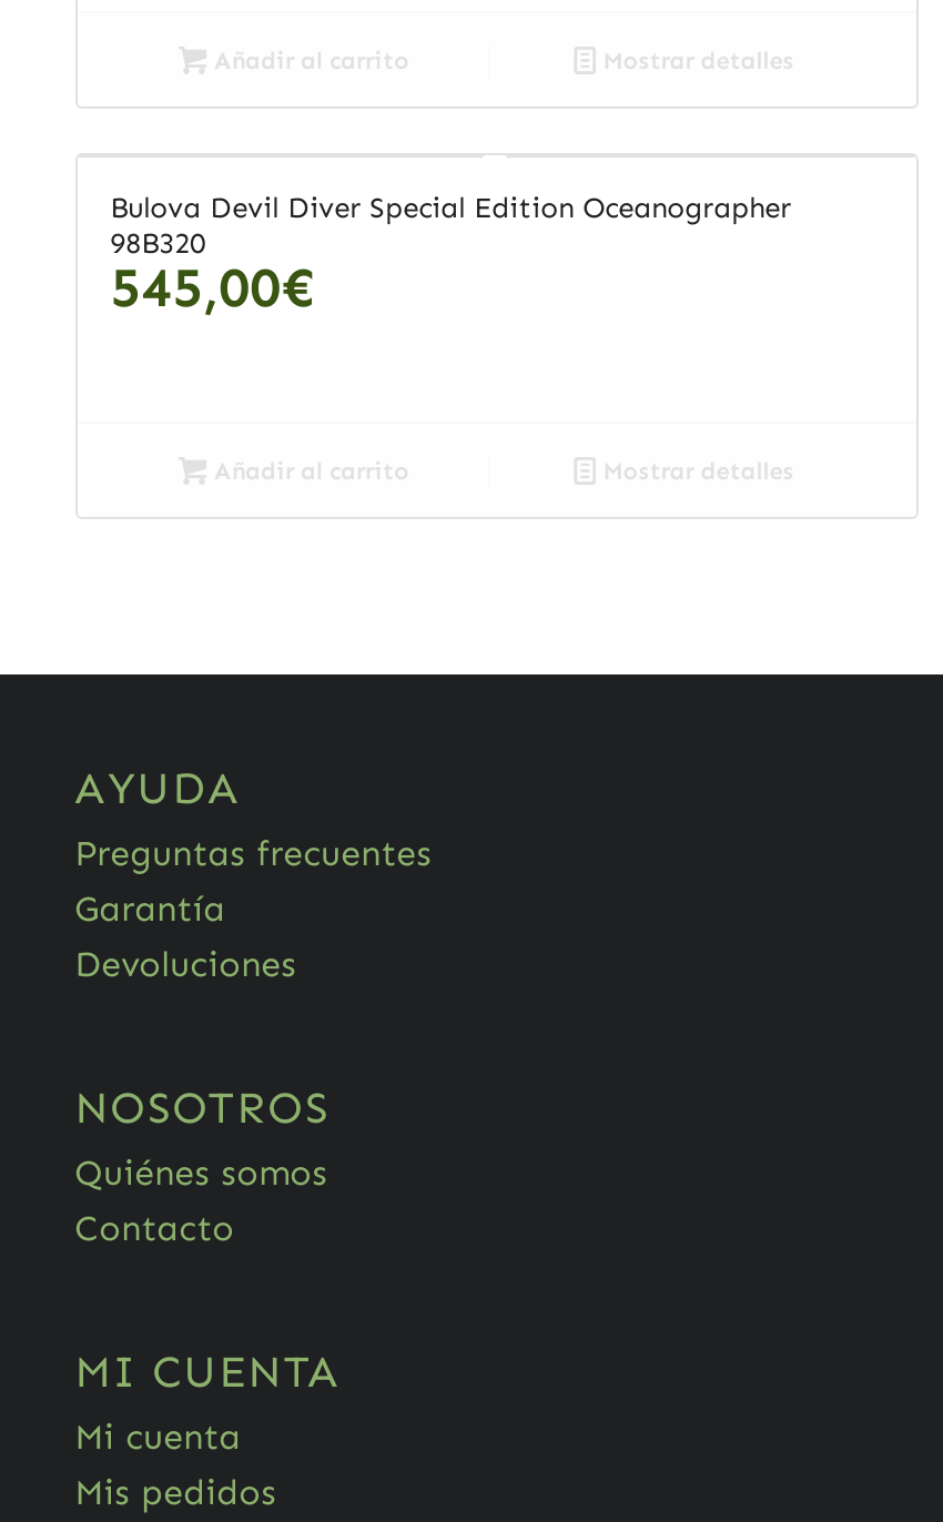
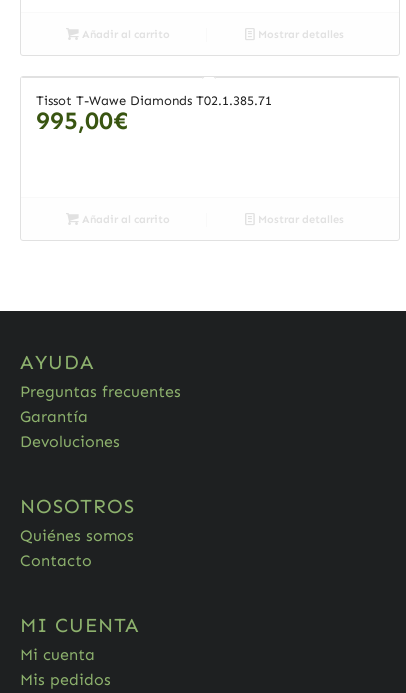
- Bulova Devil Diver Special Edition Oceanographer
- 98B320
- 545,00€
+ Tissot T-Wawe Diamonds T02.1.385.71
+ 995,00€
